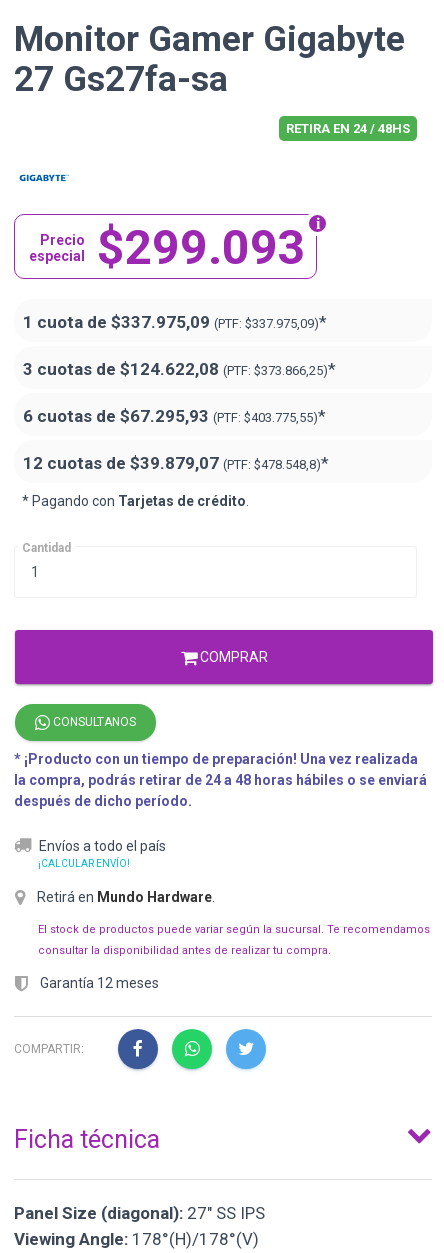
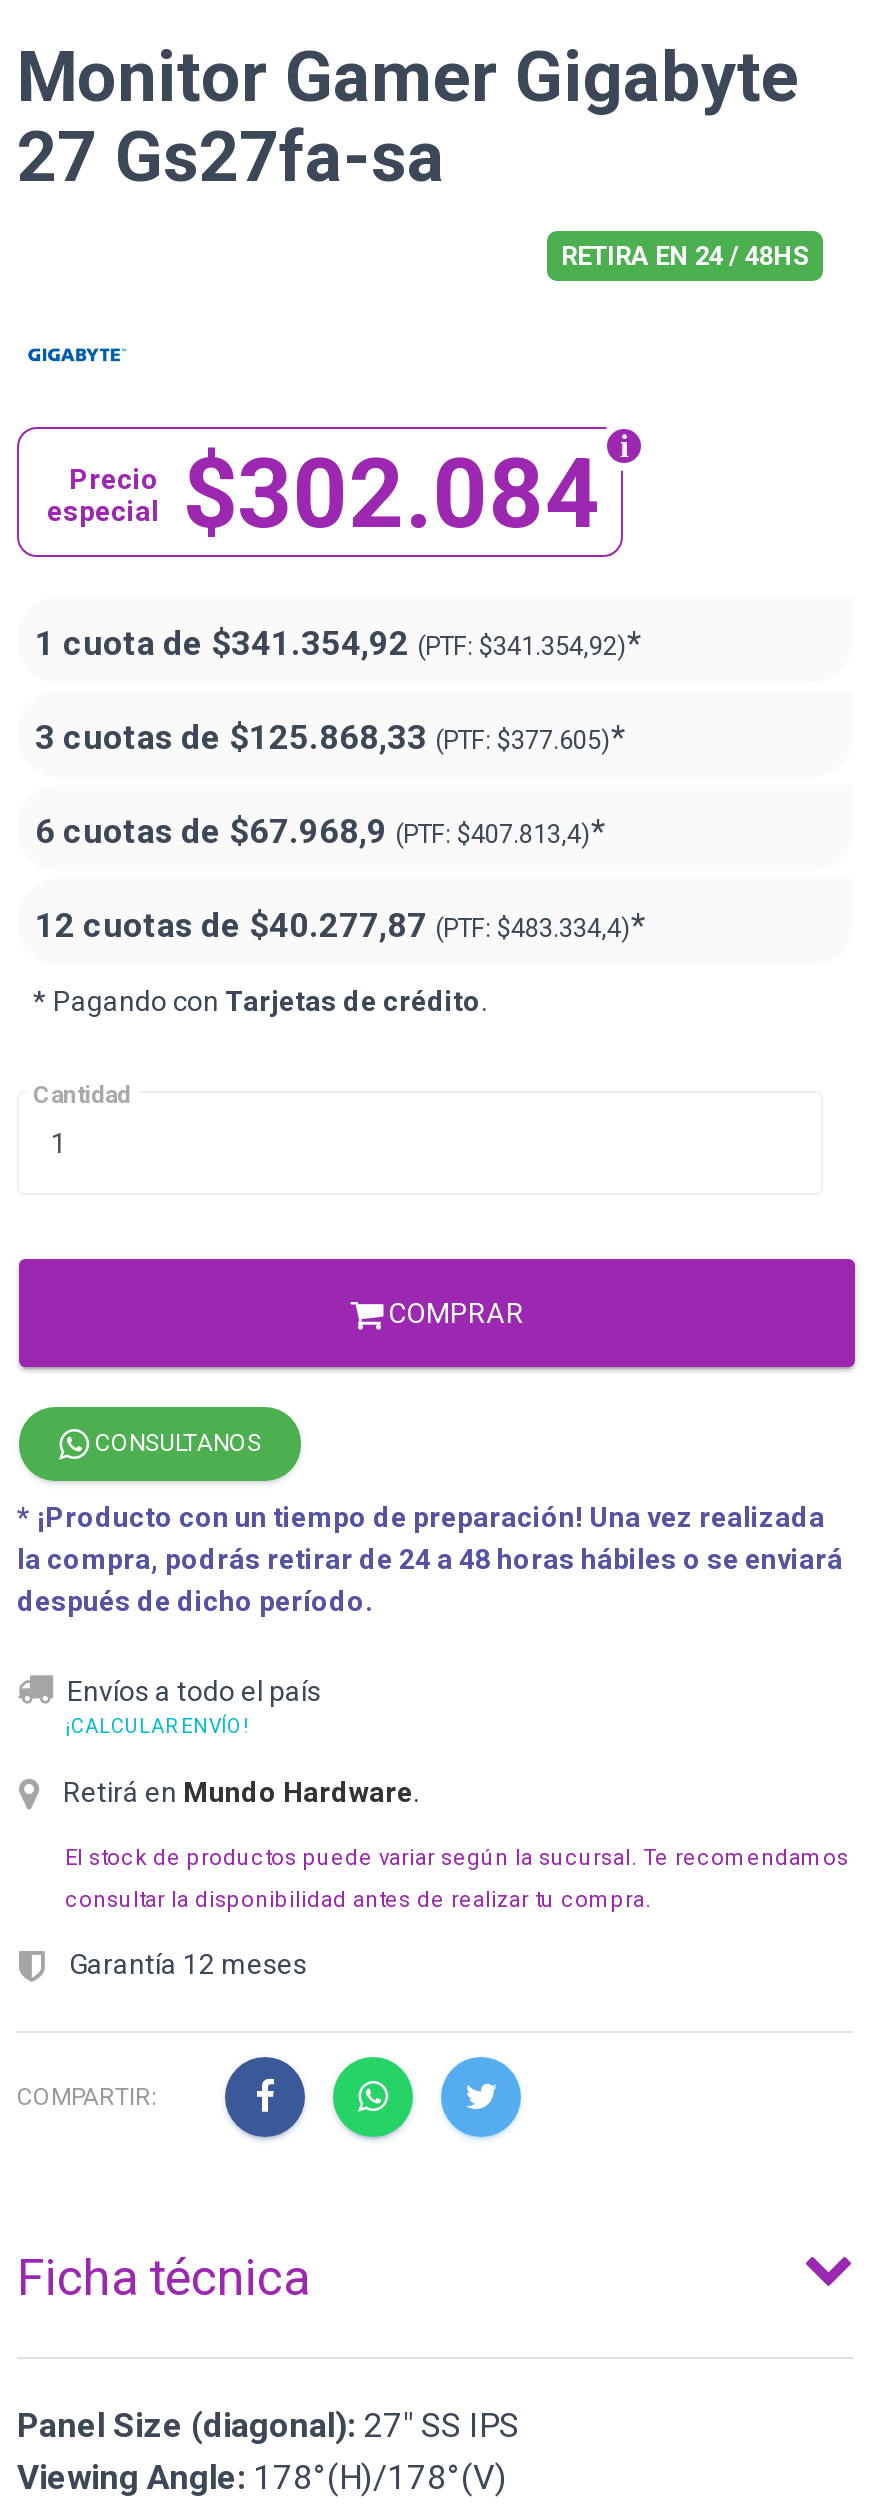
- especial Precio $299.093
+ especial Precio $302.084

- 1 cuota de $337.975,09 (PTF: $337.975,09)*
+ 1 cuota de $341.354,92 (PTF: $341.354,92)*

- 3 cuotas de $124.622,08 (PTF: $373.866,25)*
+ 3 cuotas de $125.868,33 (PTF: $377.605)*

- 6 cuotas de $67.295,93 (PTF: $403.775,55)*
+ 6 cuotas de $67.968,9 (PTF: $407.813,4)*

- 12 cuotas de $39.879,07 (PTF: $478.548,8)*
+ 12 cuotas de $40.277,87 (PTF: $483.334,4)*
